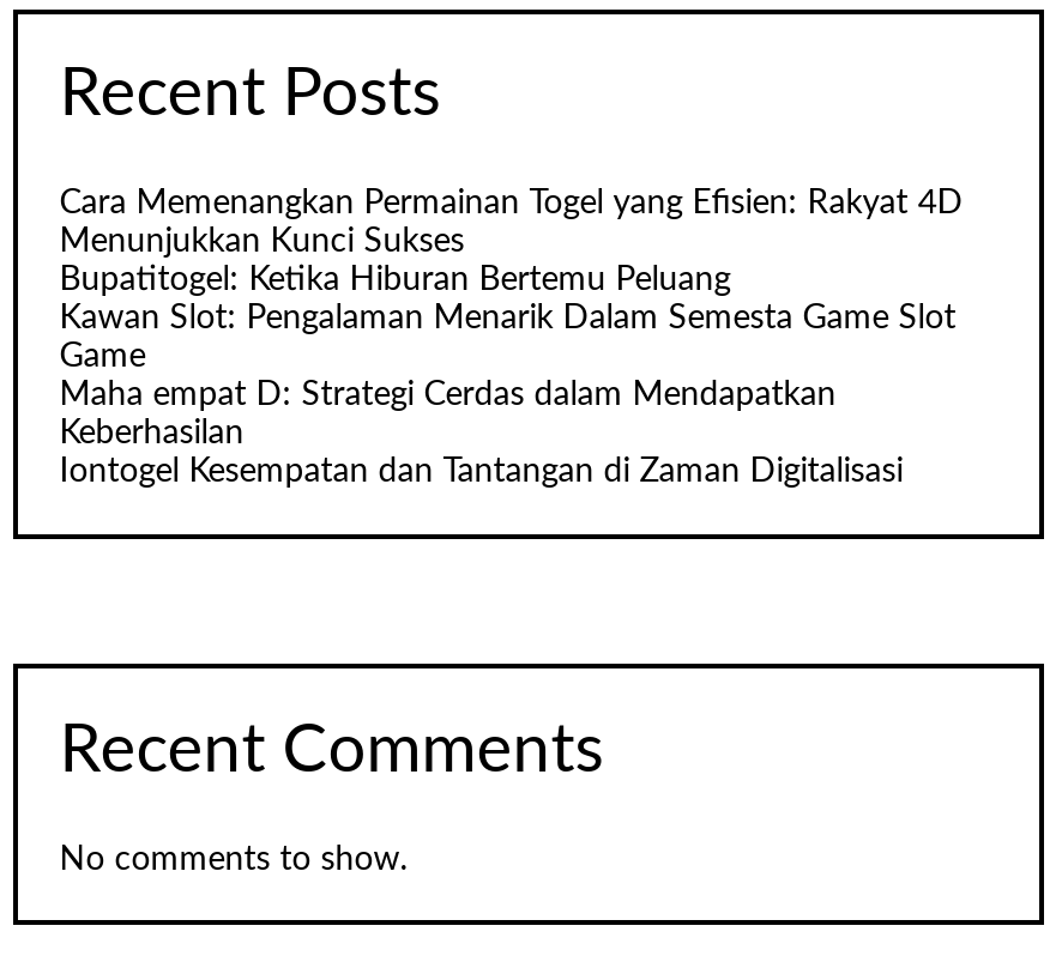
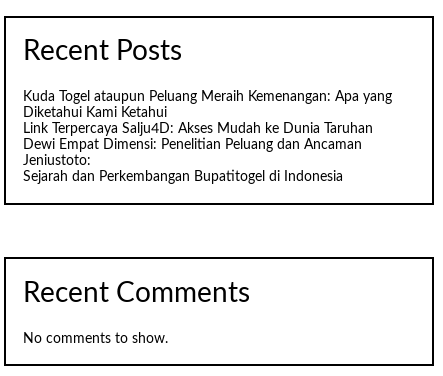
- Cara Memenangkan Permainan Togel yang Efisien: Rakyat 4D
- Menunjukkan Kunci Sukses
- Bupatitogel: Ketika Hiburan Bertemu Peluang
- Kawan Slot: Pengalaman Menarik Dalam Semesta Game Slot
- Game
- Maha empat D: Strategi Cerdas dalam Mendapatkan
- Keberhasilan
- Iontogel Kesempatan dan Tantangan di Zaman Digitalisasi
+ Kuda Togel ataupun Peluang Meraih Kemenangan: Apa yang
+ Diketahui Kami Ketahui
+ Link Terpercaya Salju4D: Akses Mudah ke Dunia Taruhan
+ Dewi Empat Dimensi: Penelitian Peluang dan Ancaman
+ Jeniustoto:
+ Sejarah dan Perkembangan Bupatitogel di Indonesia
